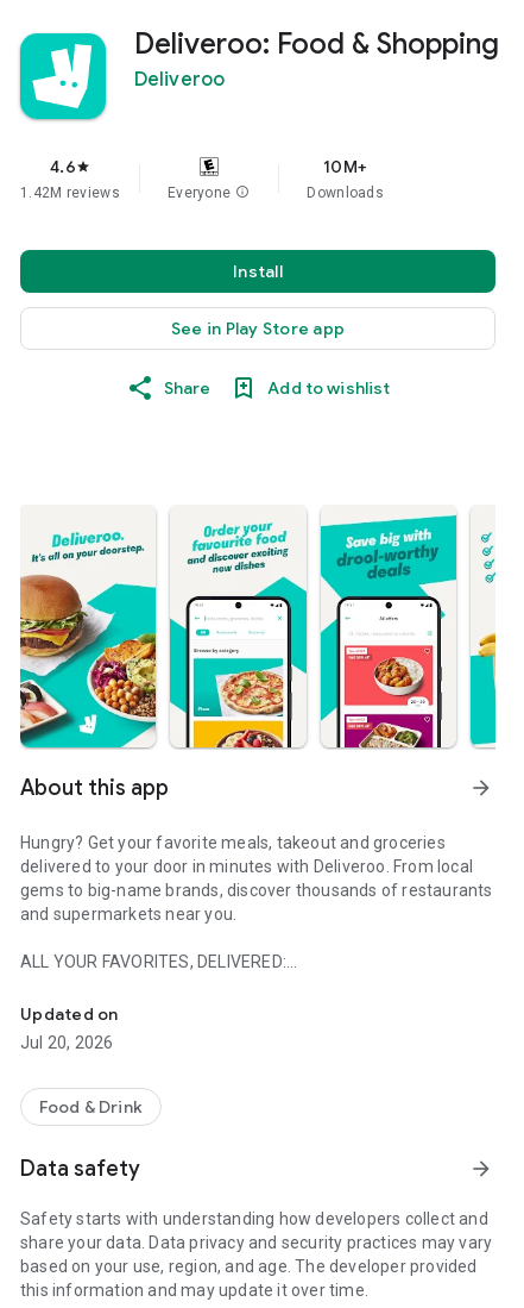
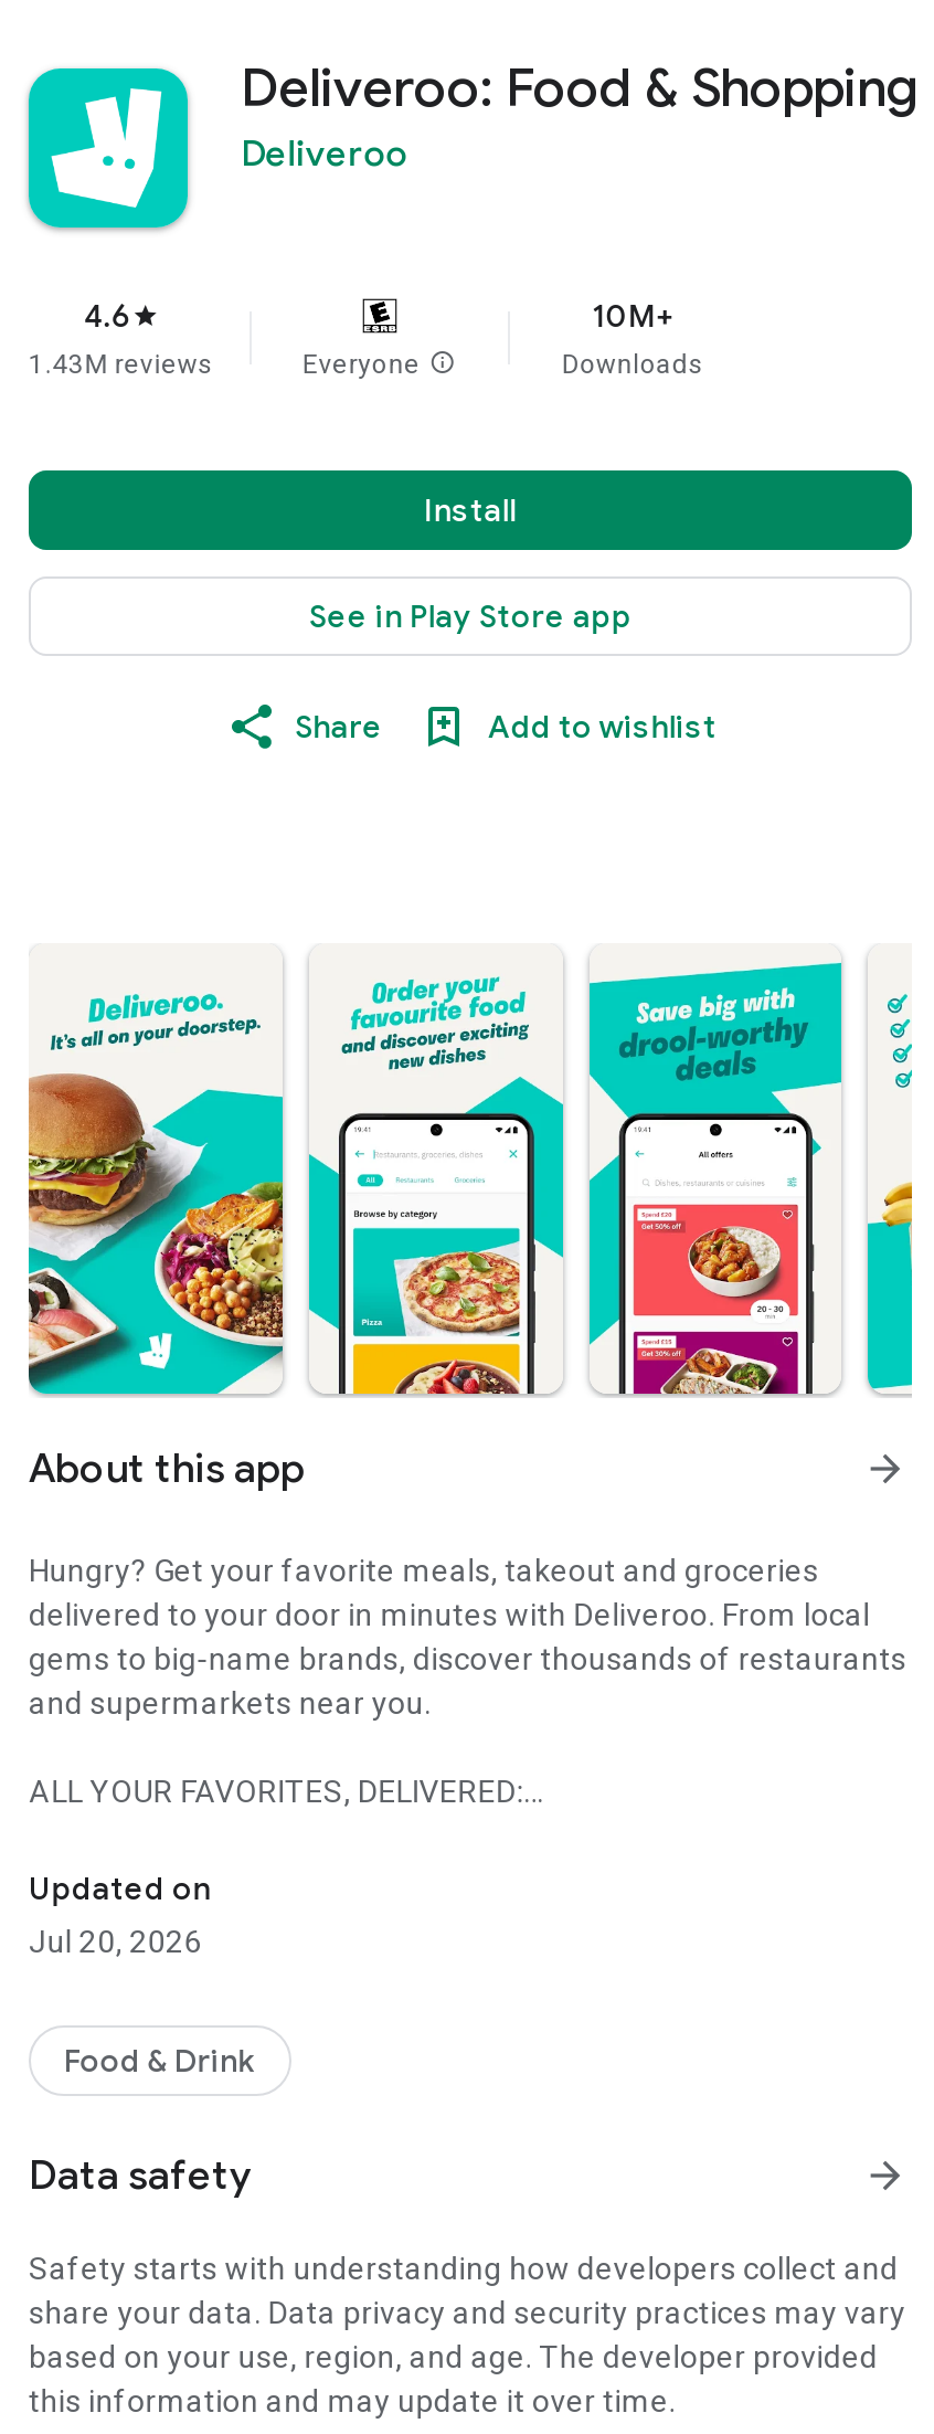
- 1.42M reviews
+ 1.43M reviews
